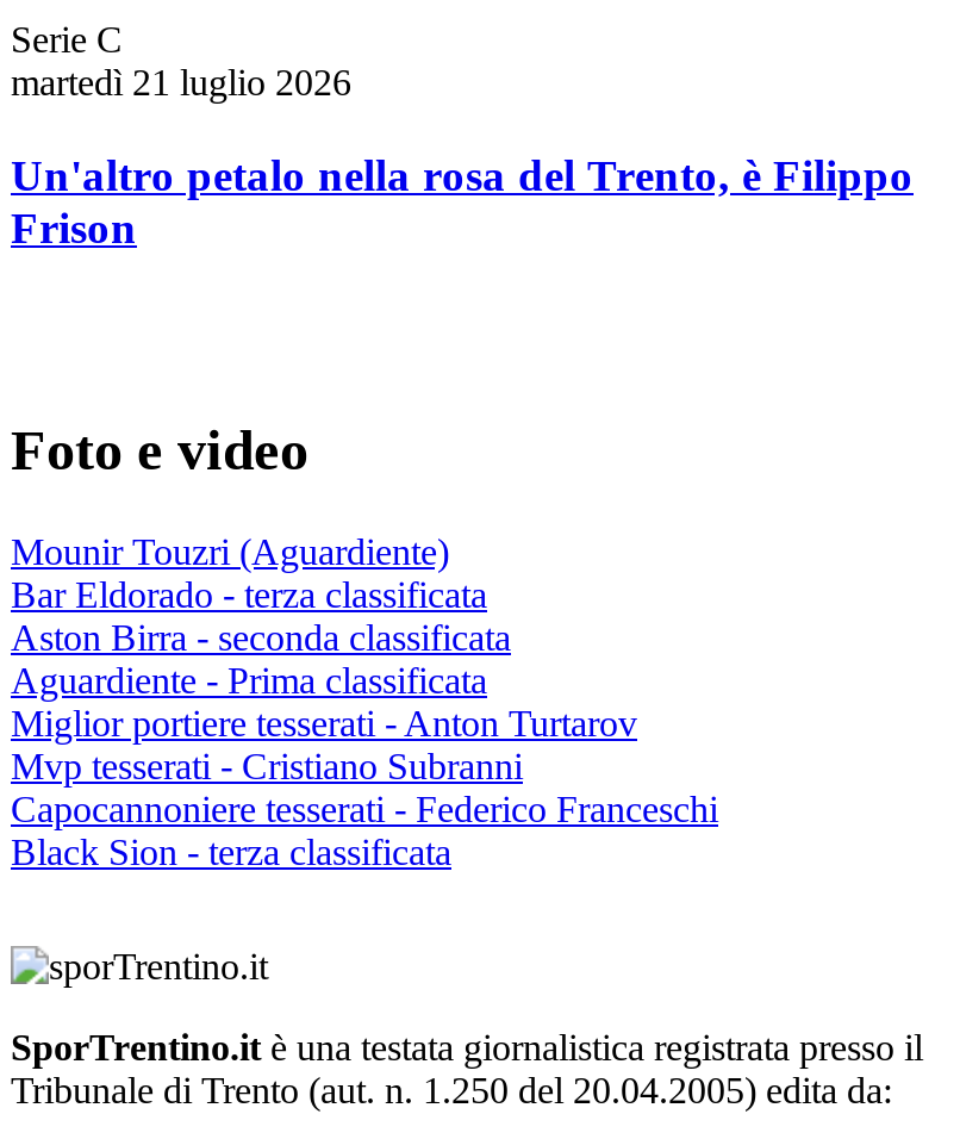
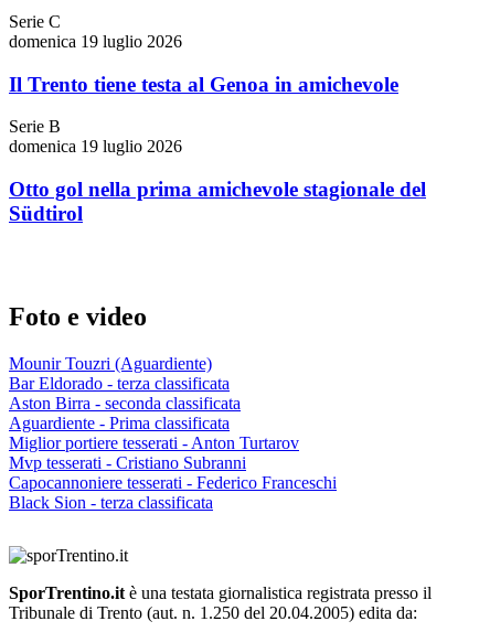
- martedì 21 luglio 2026
- Un'altro petalo nella rosa del Trento, è Filippo
- Frison
+ domenica 19 luglio 2026
+ Il Trento tiene testa al Genoa in amichevole
+ Serie B
+ domenica 19 luglio 2026
+ Otto gol nella prima amichevole stagionale del
+ Südtirol
